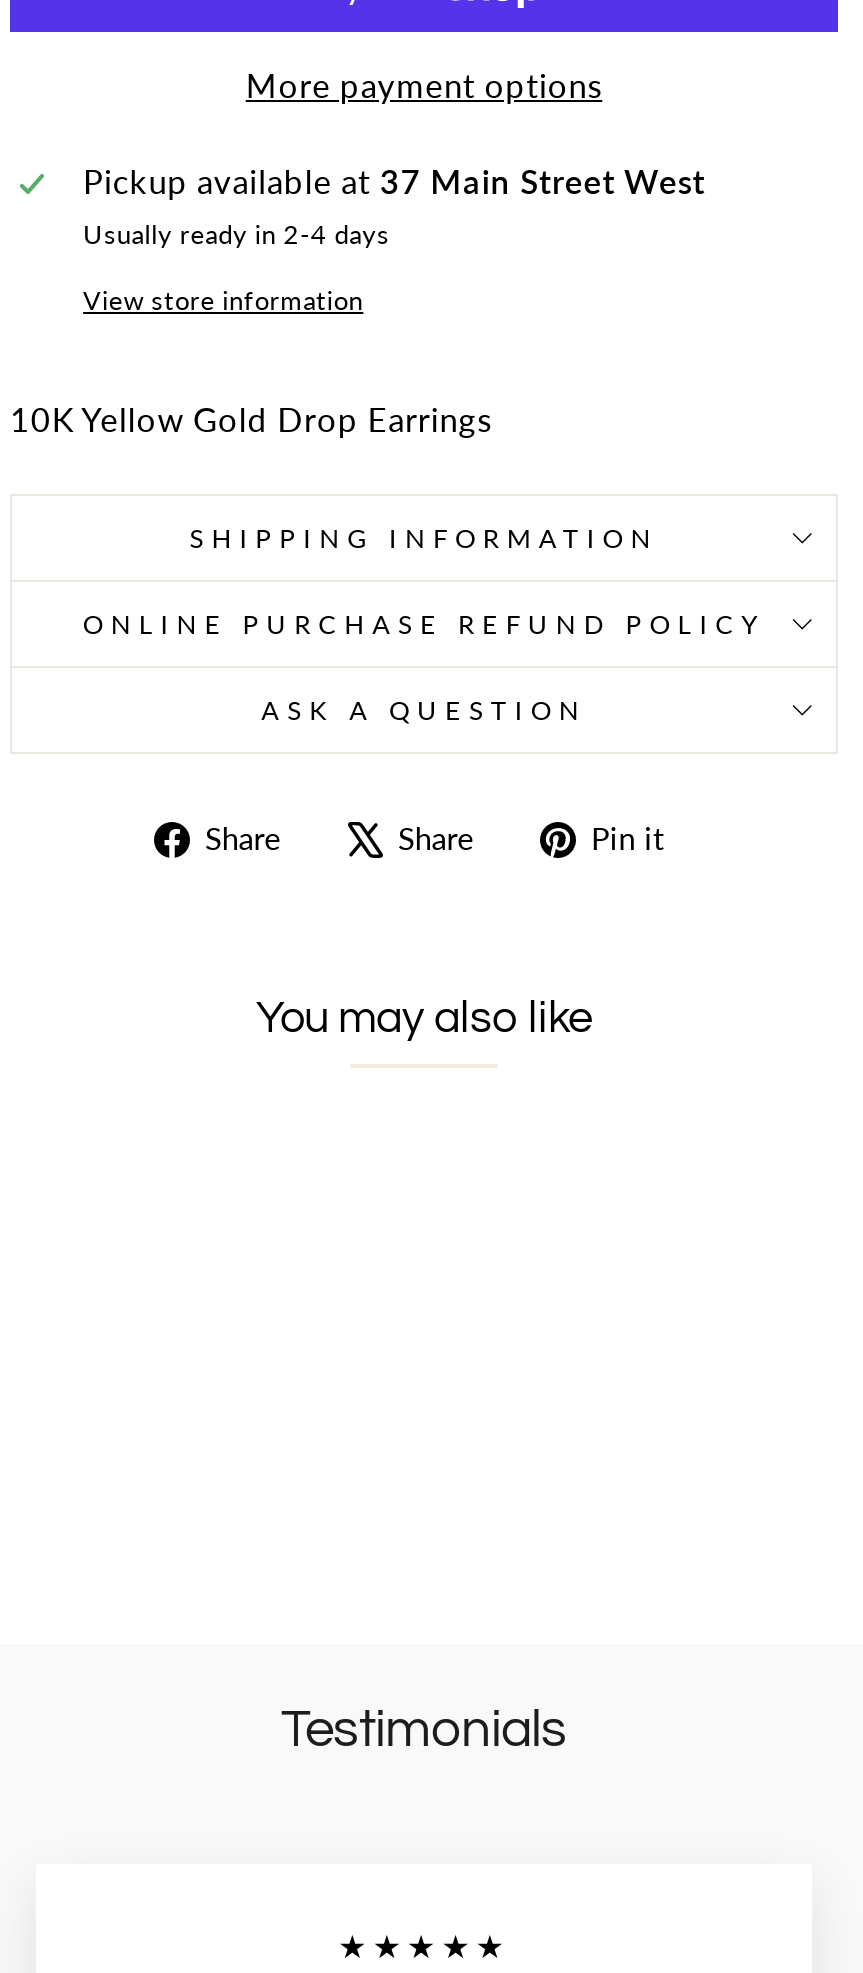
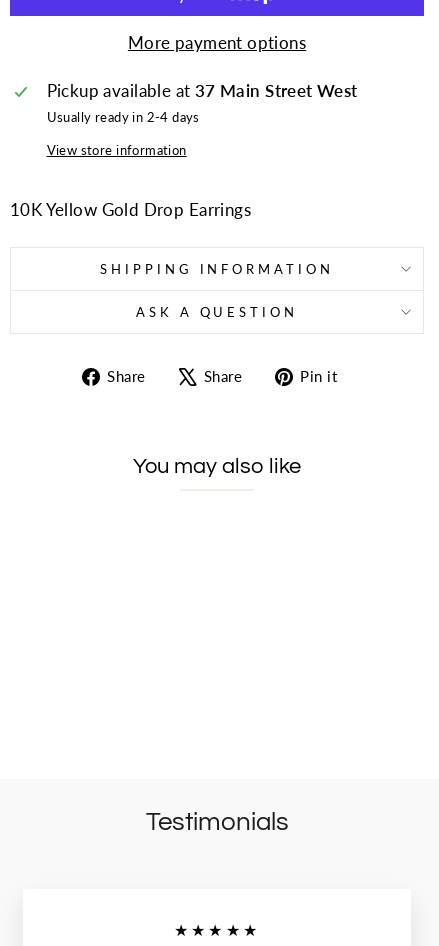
- ONLINE PURCHASE REFUND POLICY
